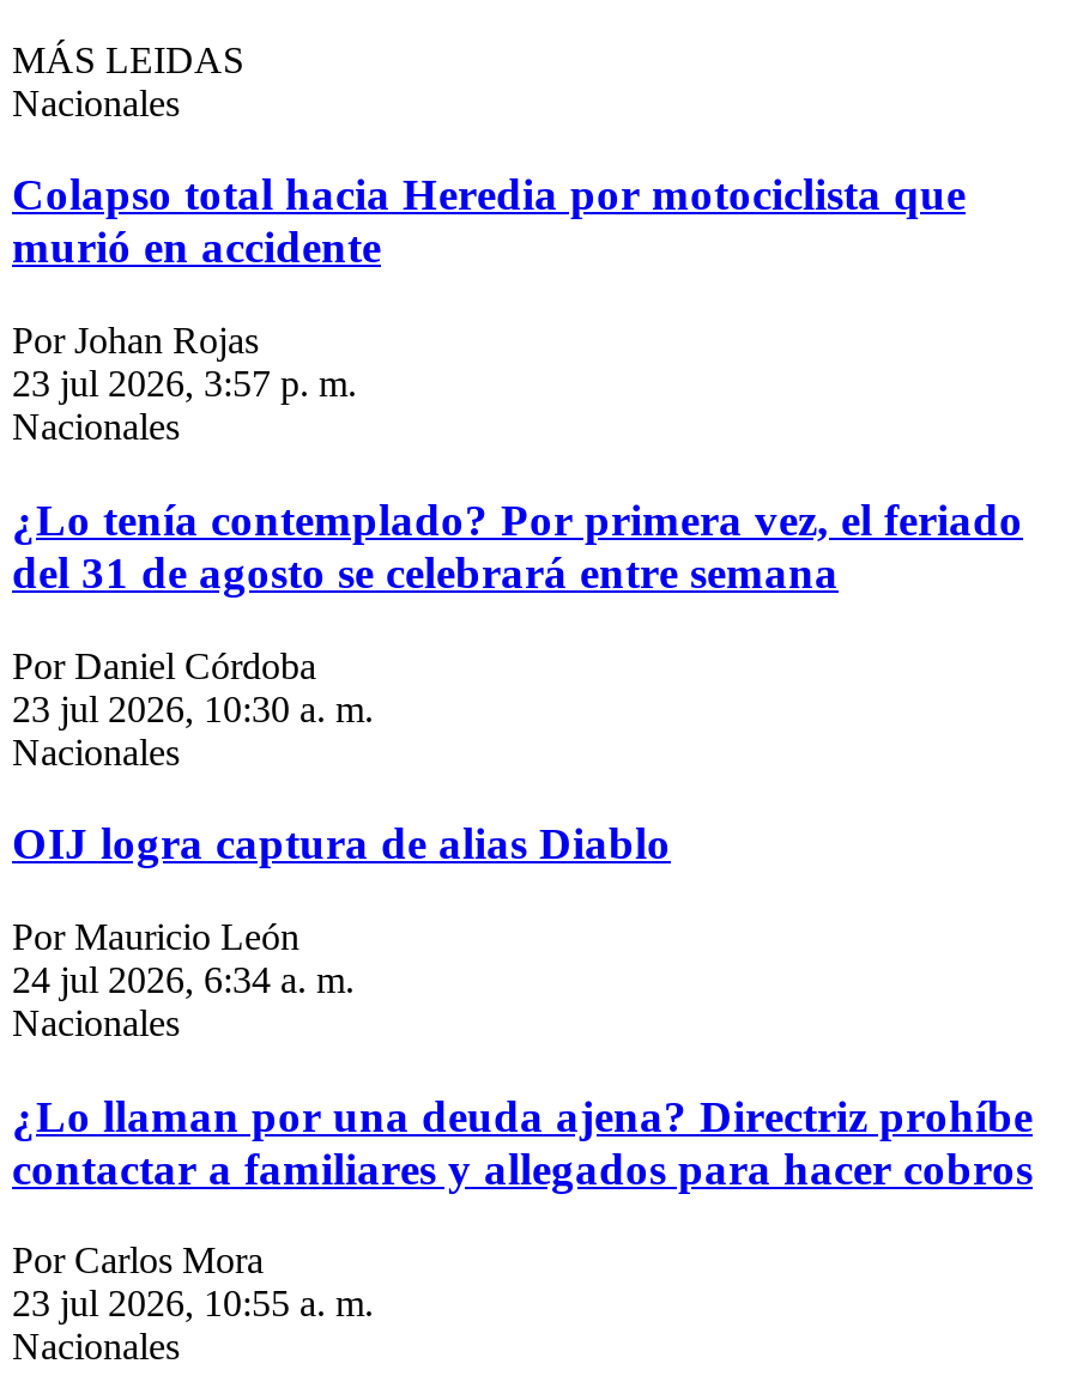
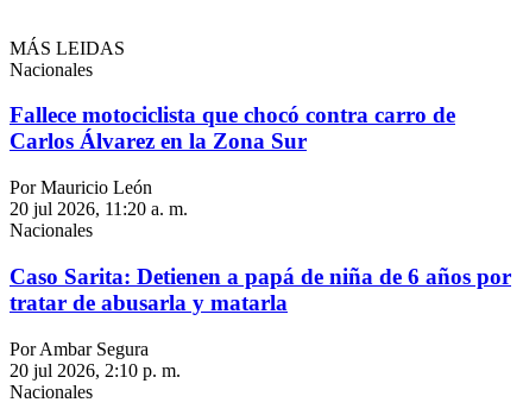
- Colapso total hacia Heredia por motociclista que
- murió en accidente
- Por Johan Rojas
- 23 jul 2026, 3:57 p. m.
- Nacionales
- ¿Lo tenía contemplado? Por primera vez, el feriado
- del 31 de agosto se celebrará entre semana
- Por Daniel Córdoba
- 23 jul 2026, 10:30 a. m.
- Nacionales
- OIJ logra captura de alias Diablo
+ Fallece motociclista que chocó contra carro de
+ Carlos Álvarez en la Zona Sur

- 24 jul 2026, 6:34 a. m.
+ 20 jul 2026, 11:20 a. m.

- ¿Lo llaman por una deuda ajena? Directriz prohíbe
- contactar a familiares y allegados para hacer cobros
+ Caso Sarita: Detienen a papá de niña de 6 años por
+ tratar de abusarla y matarla

- Por Carlos Mora
- 23 jul 2026, 10:55 a. m.
+ Por Ambar Segura
+ 20 jul 2026, 2:10 p. m.
